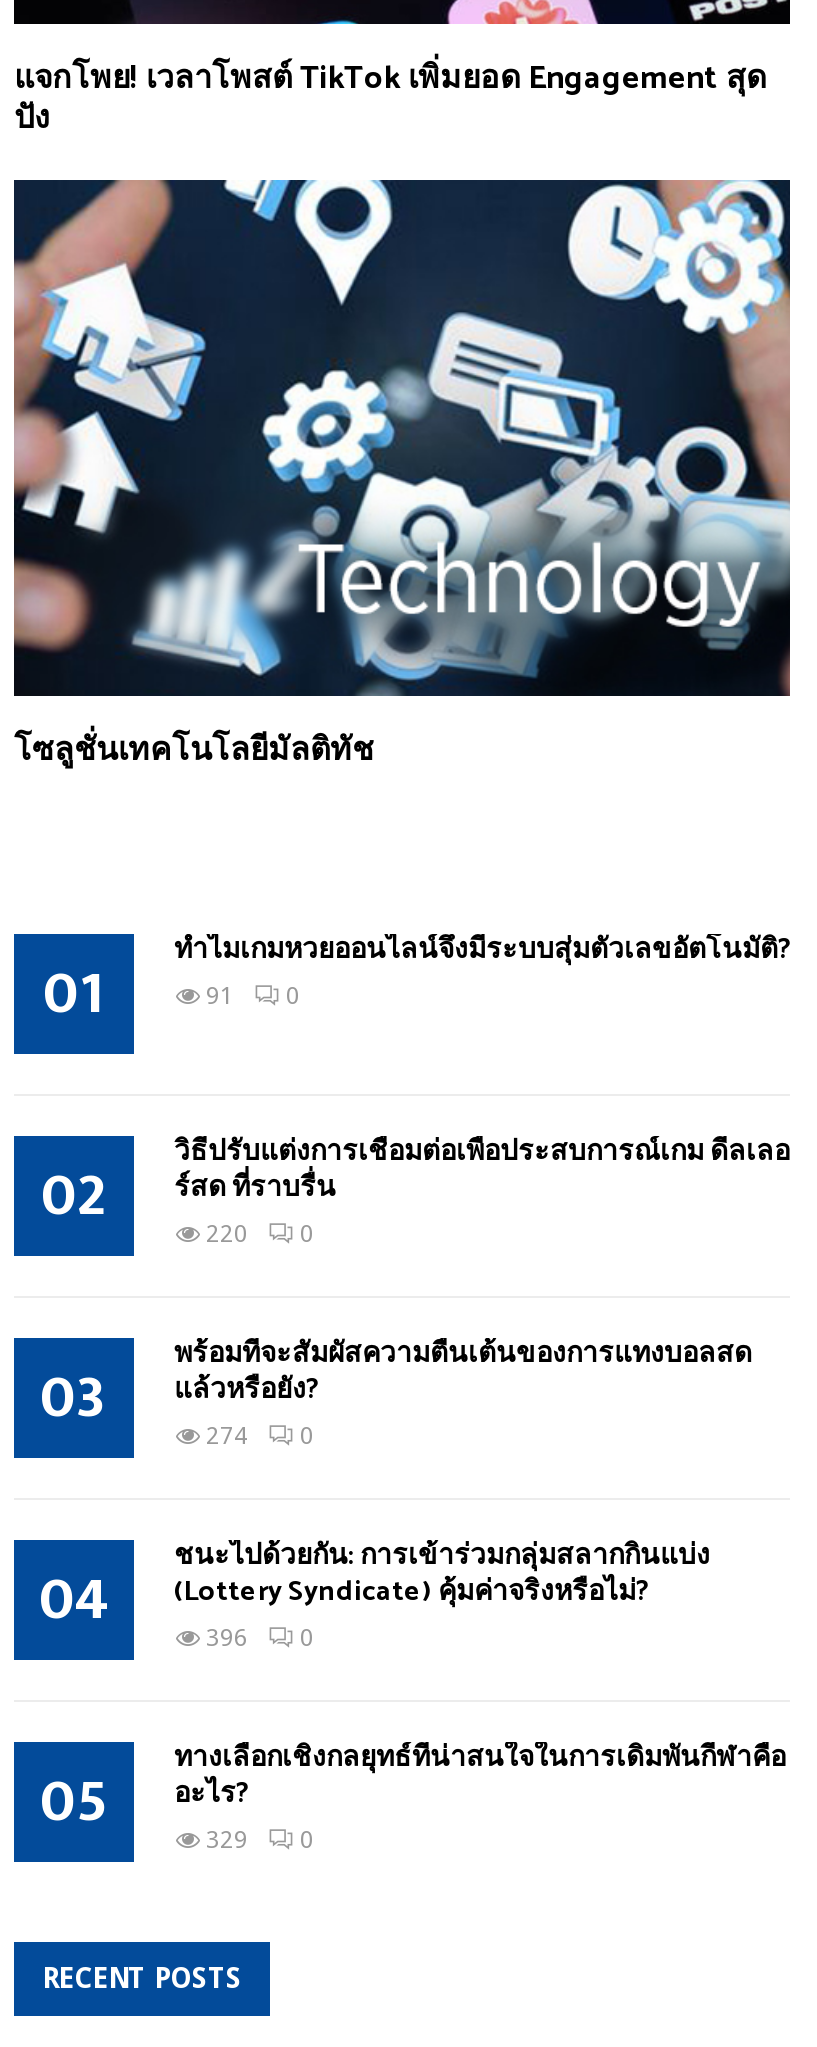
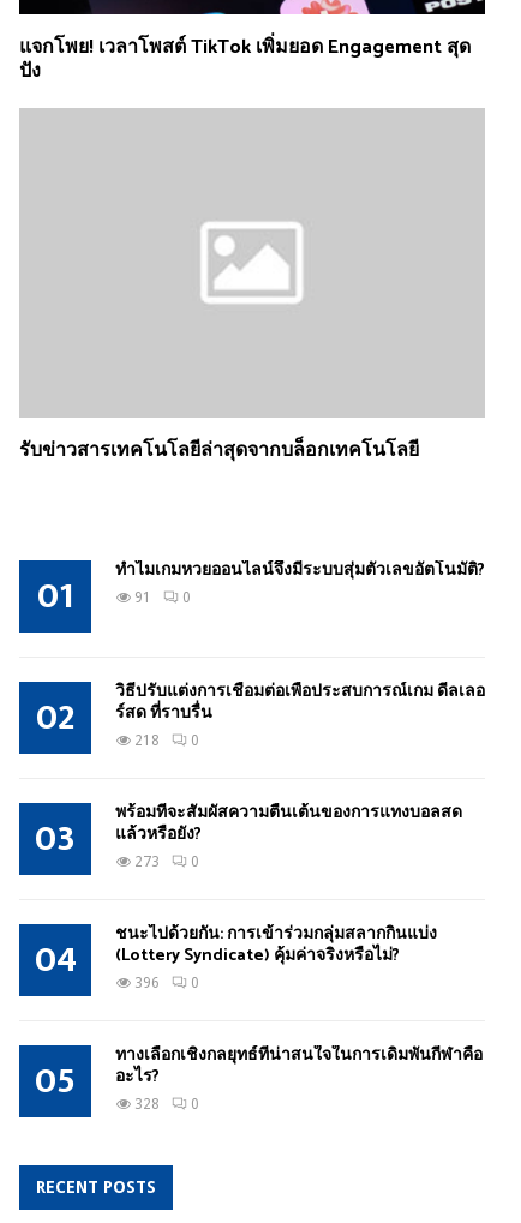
- [image]

- โซลูชั่นเทคโนโลยีมัลติทัช
+ รับข่าวสารเทคโนโลยีล่าสุดจากบล็อกเทคโนโลยี

- 220 0
+ 218 0

- 274 0
+ 273 0

- 329 0
+ 328 0
